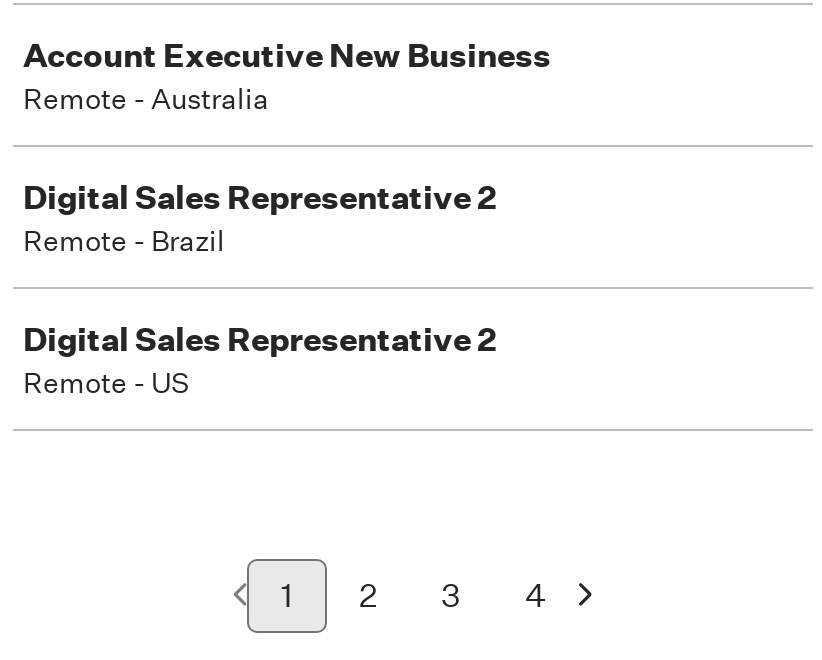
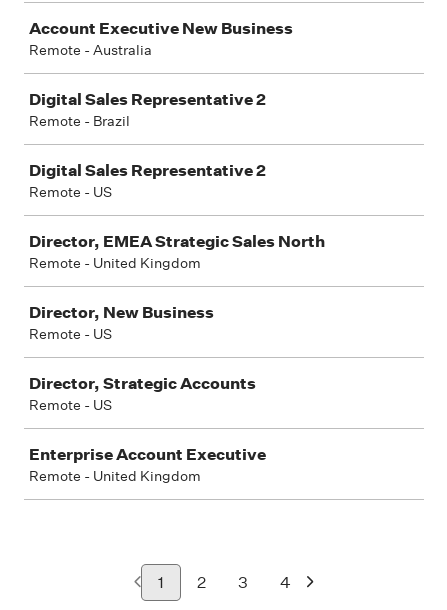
+ Director, EMEA Strategic Sales North
+ Remote - United Kingdom
+ Director, New Business
+ Remote - US
+ Director, Strategic Accounts
+ Remote - US
+ Enterprise Account Executive
+ Remote - United Kingdom
